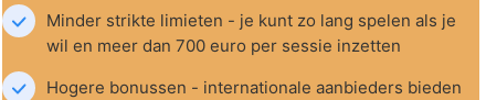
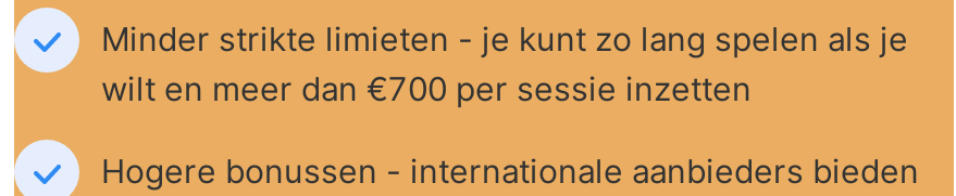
- wil en meer dan 700 euro per sessie inzetten
+ wilt en meer dan €700 per sessie inzetten
